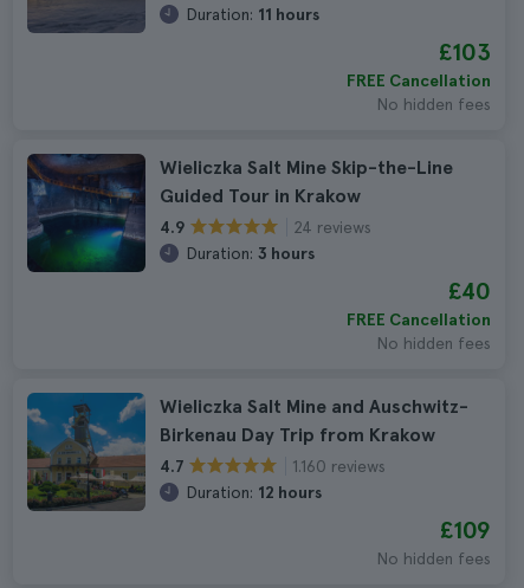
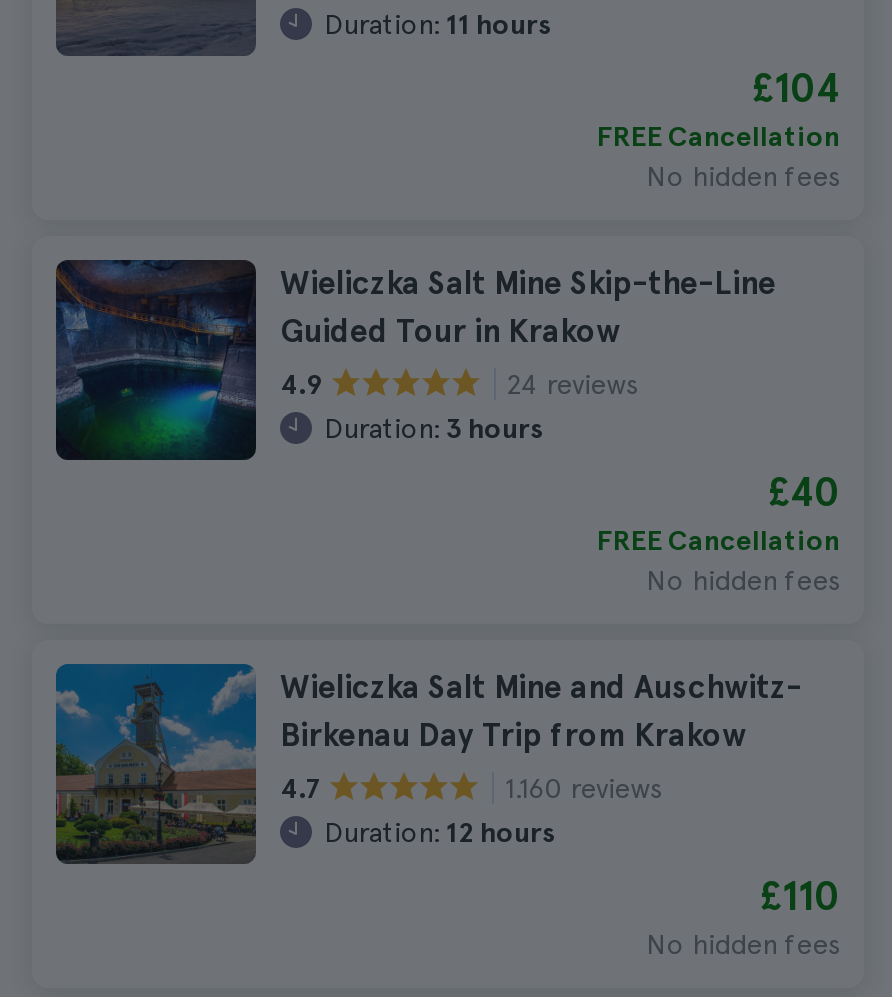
- £103
+ £104

- £109
+ £110
